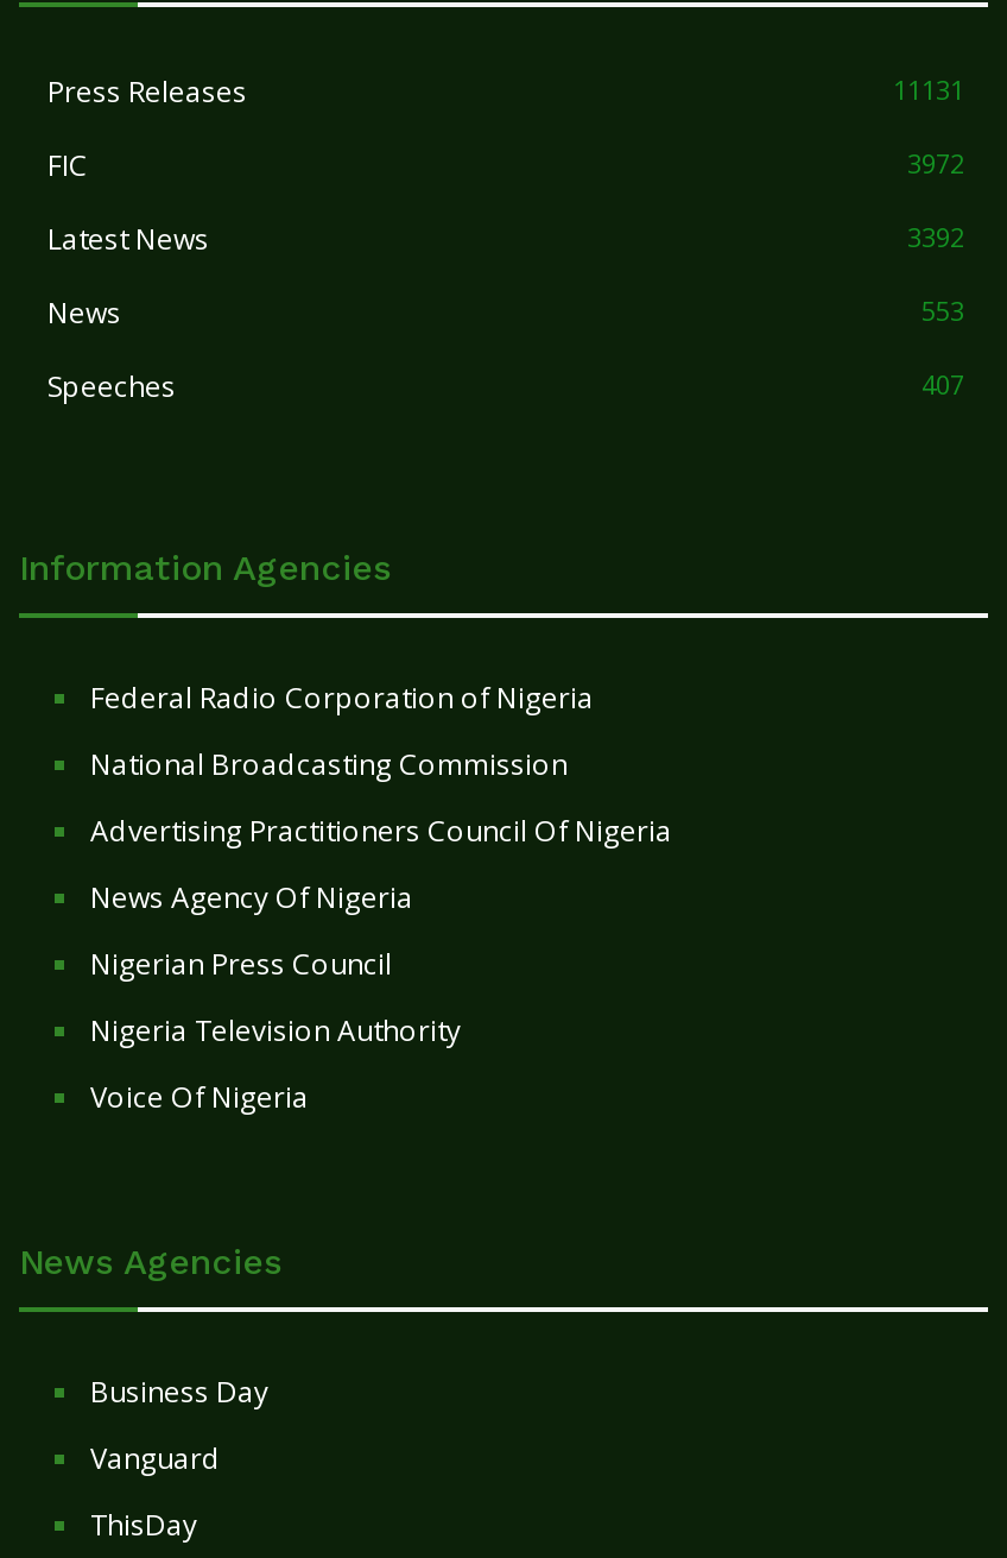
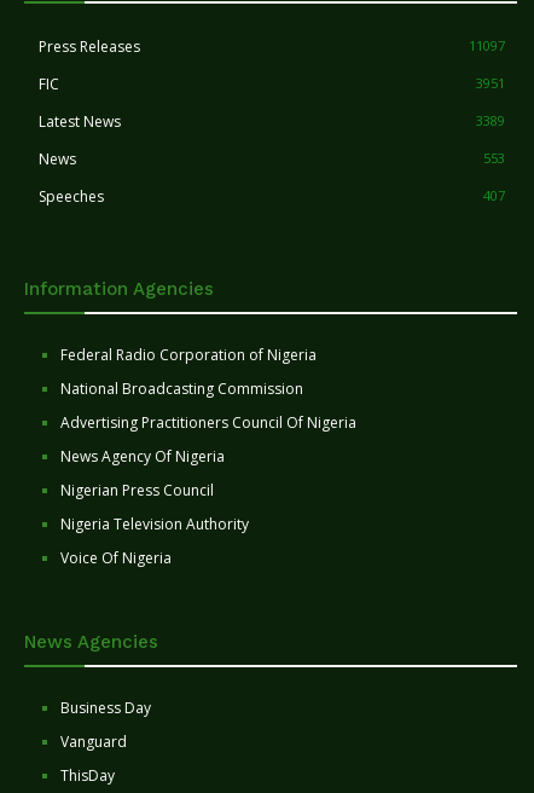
- 11131
+ 11097

- 3972
+ 3951

- 3392
+ 3389
